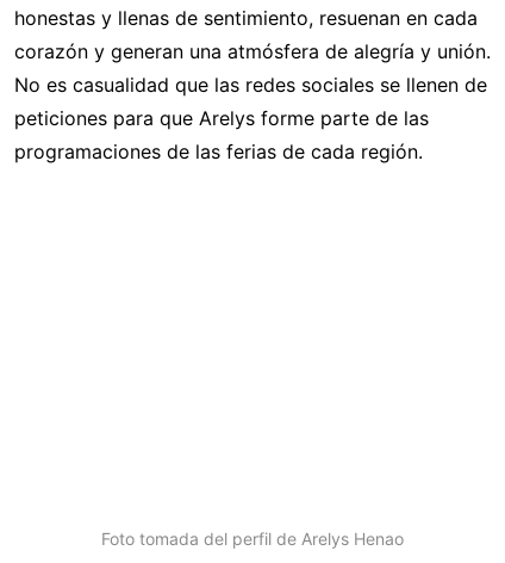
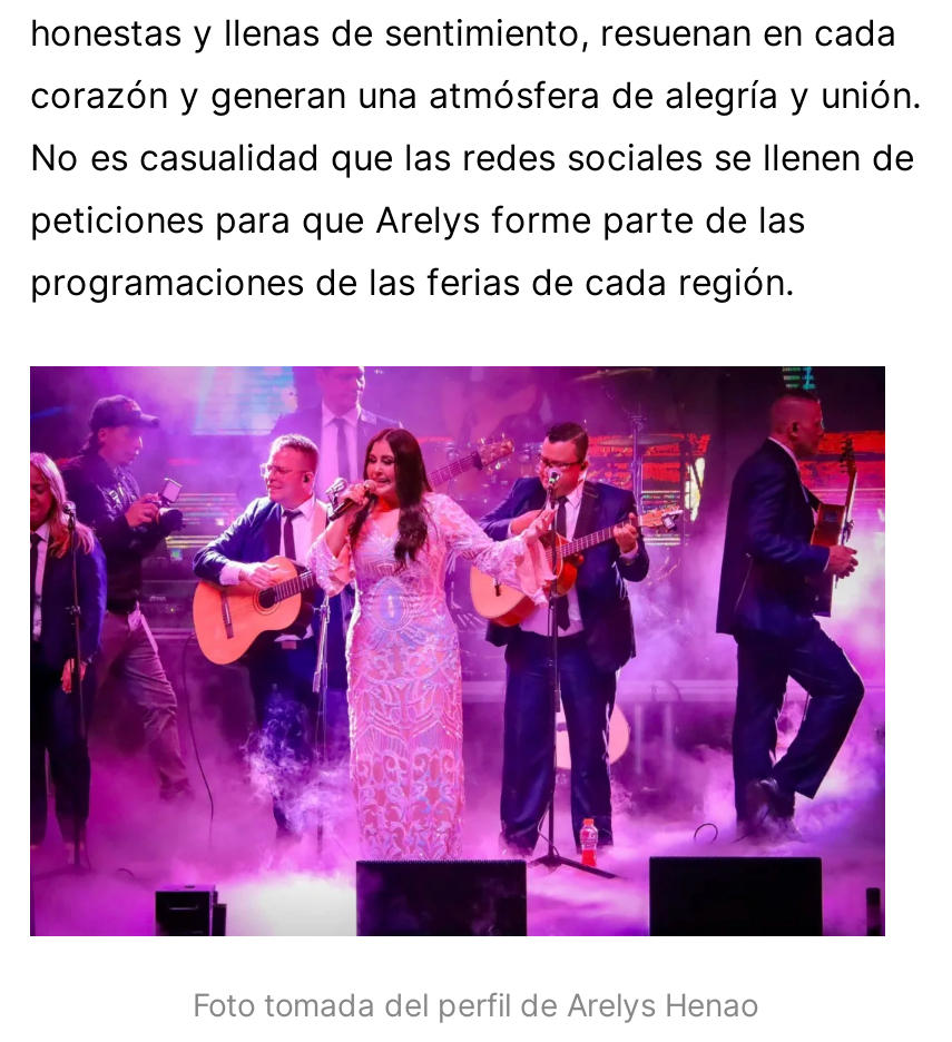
+ [image]
